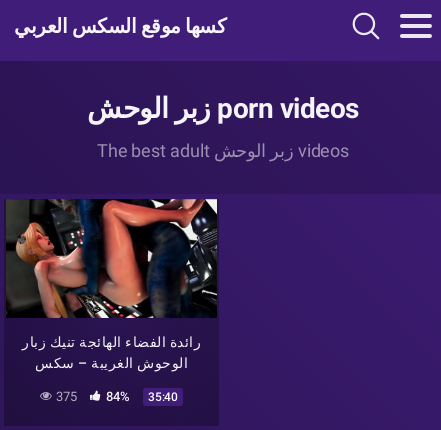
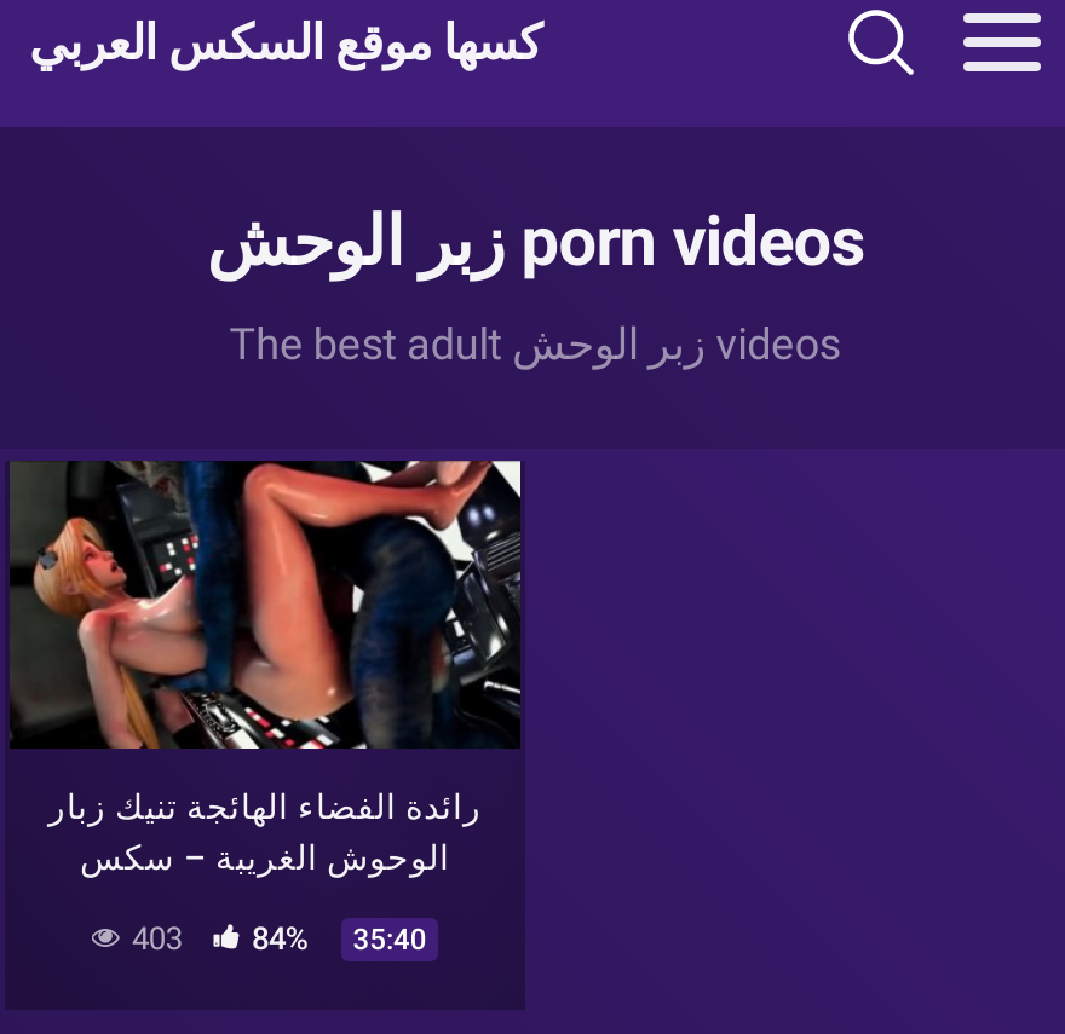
- 375 84% 35:40
+ 403 84% 35:40
